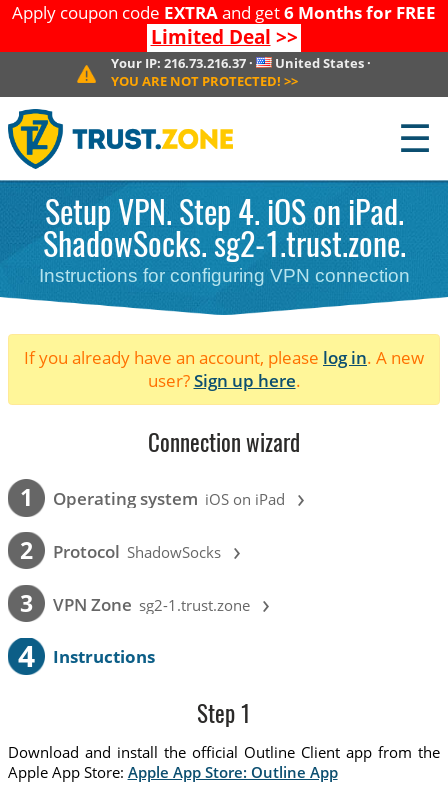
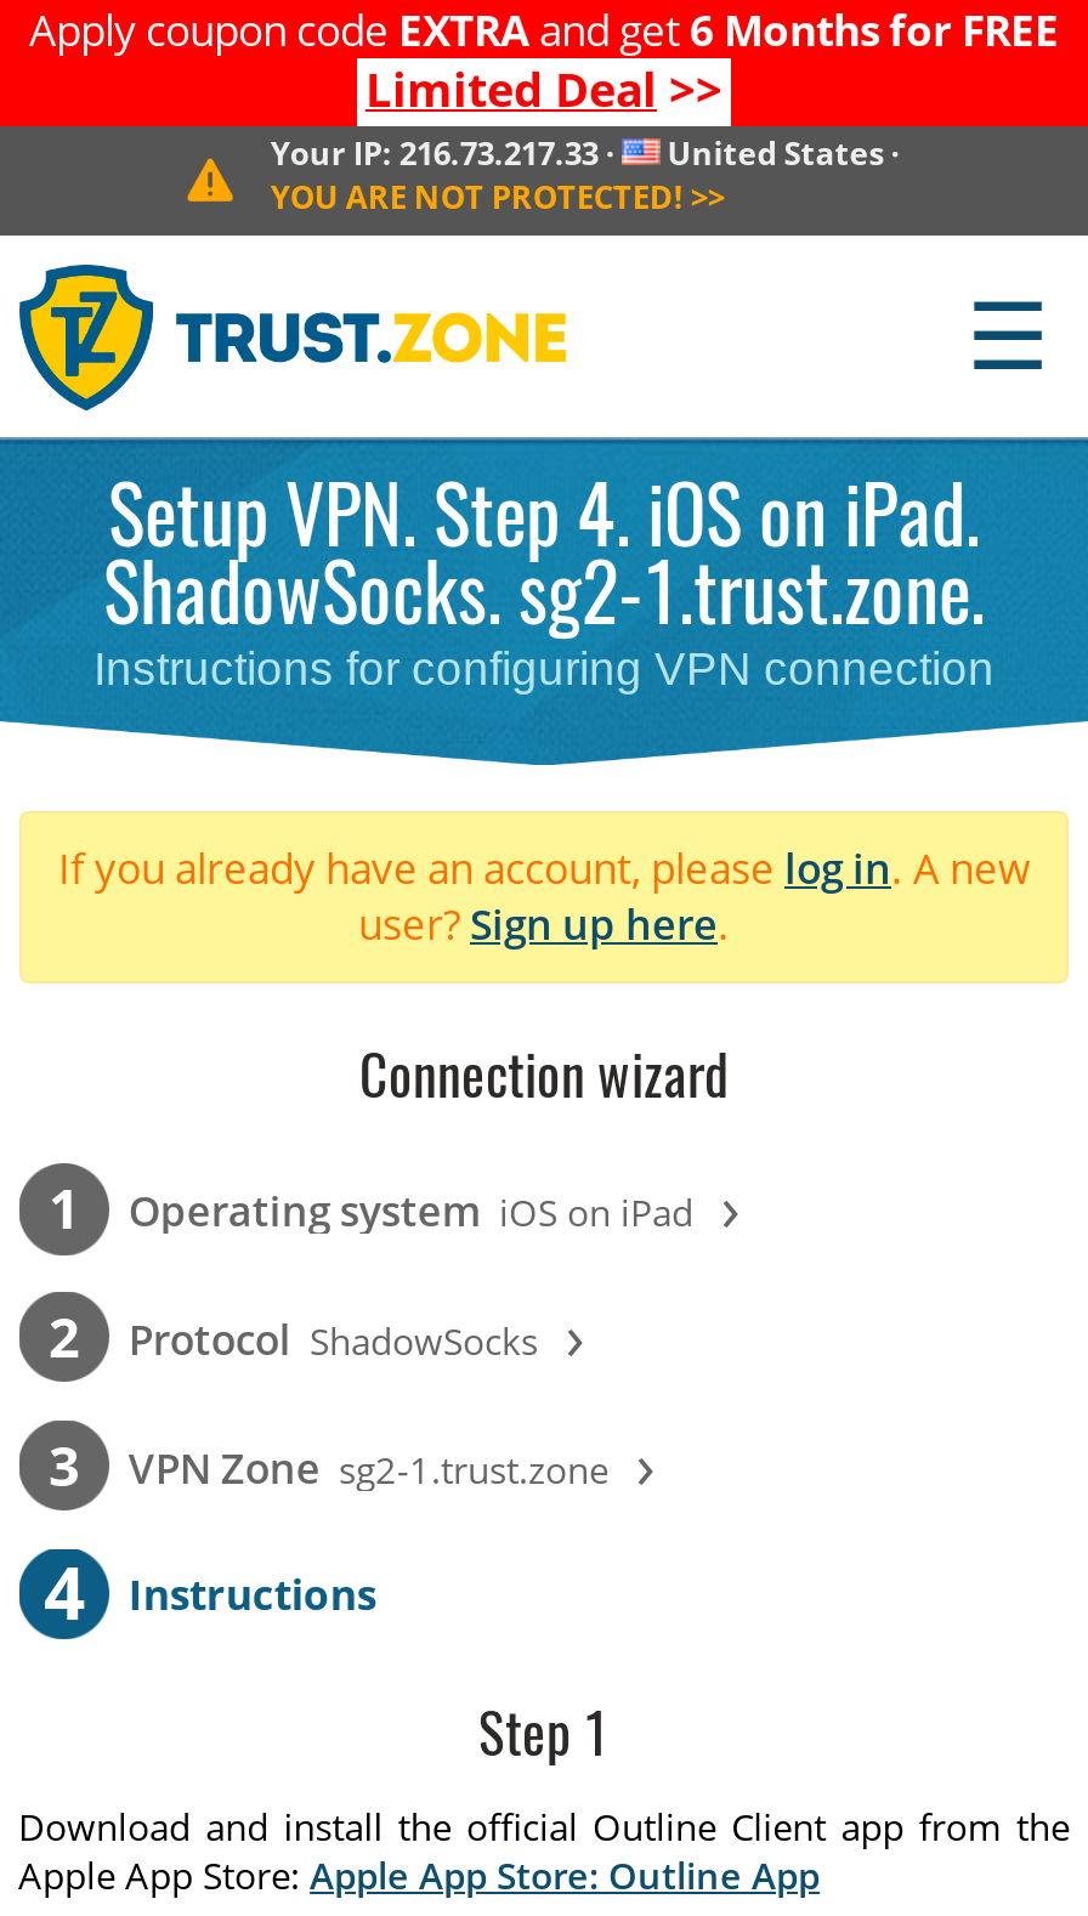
- Your IP: 216.73.216.37 · United States ·
+ Your IP: 216.73.217.33 · United States ·
